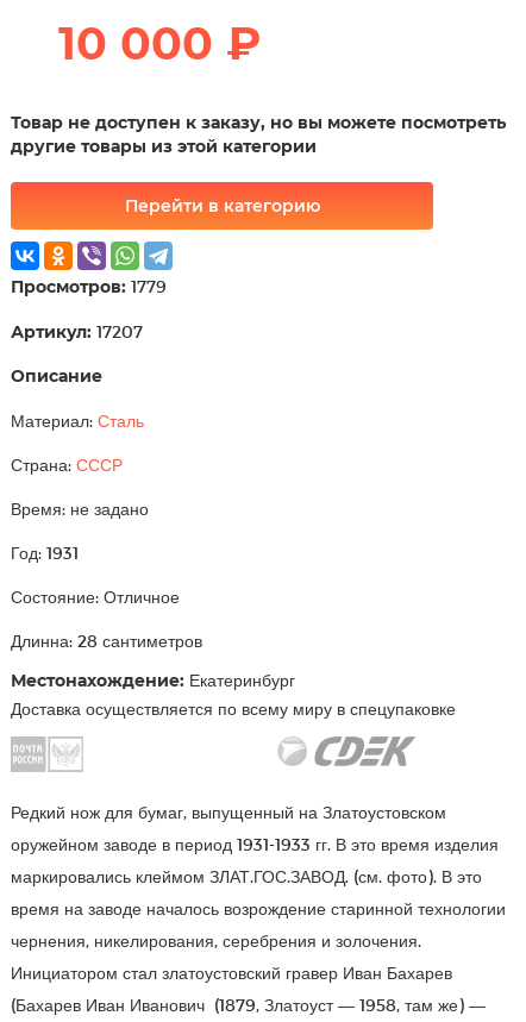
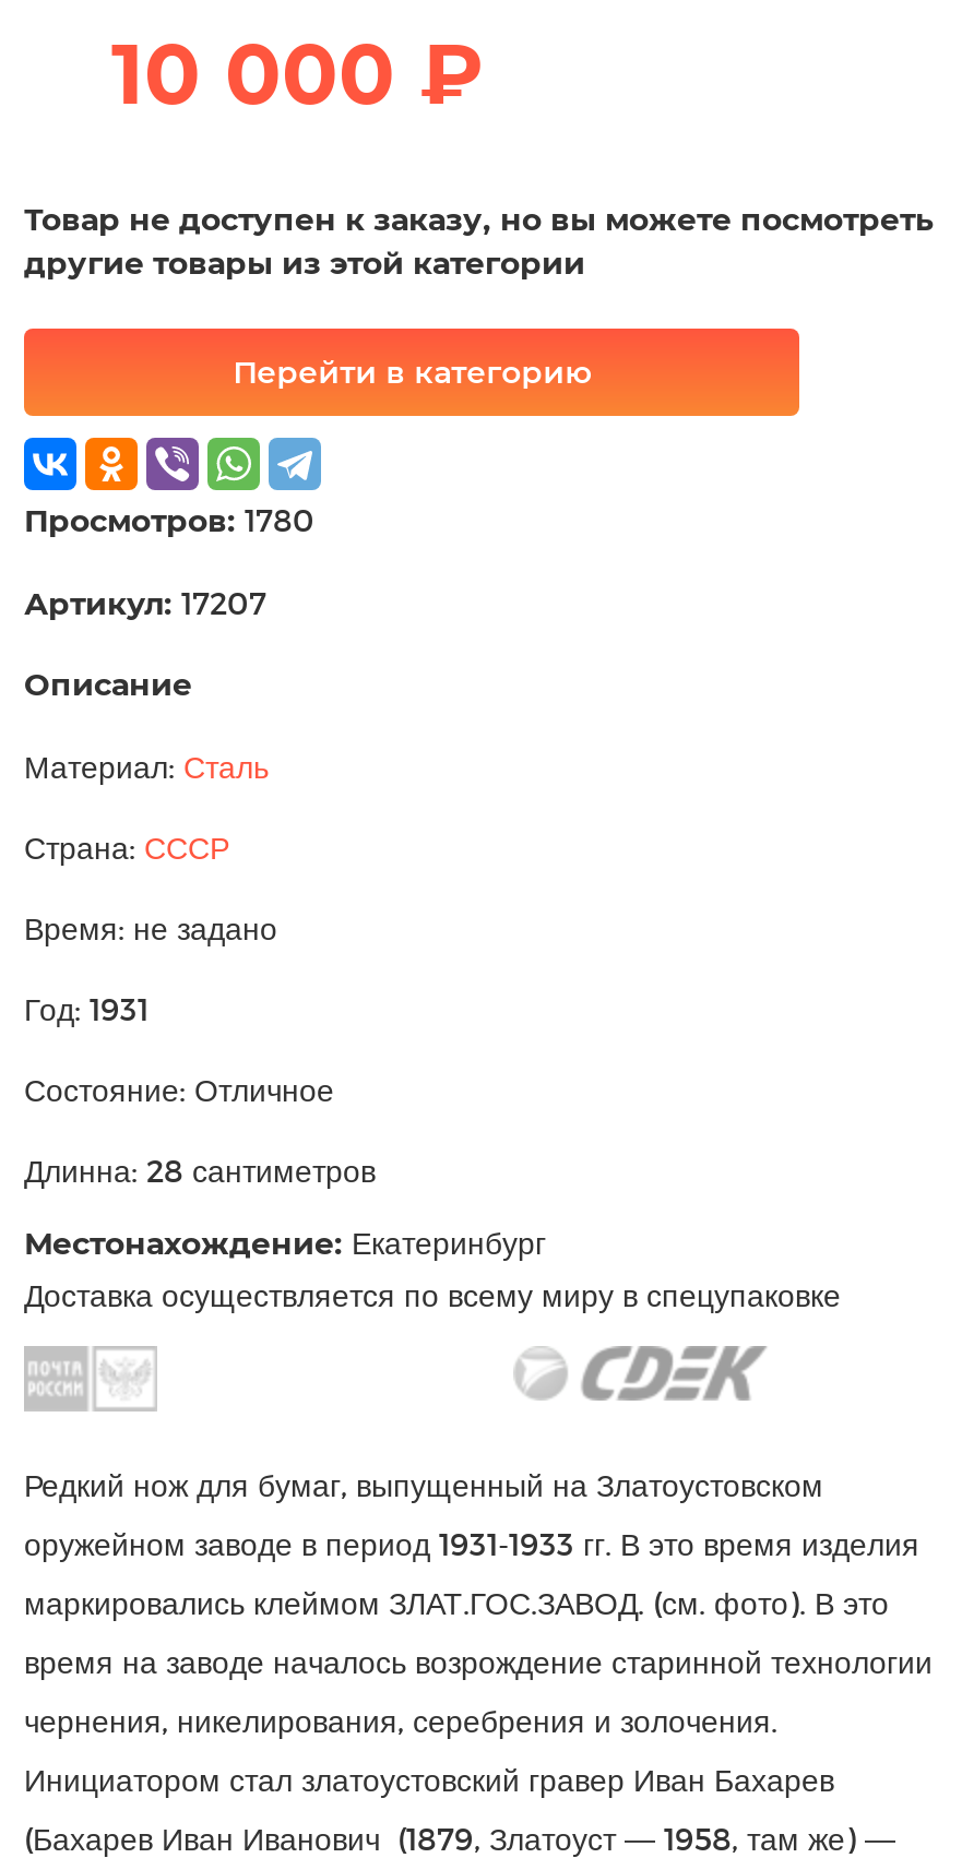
- Просмотров: 1779
+ Просмотров: 1780
